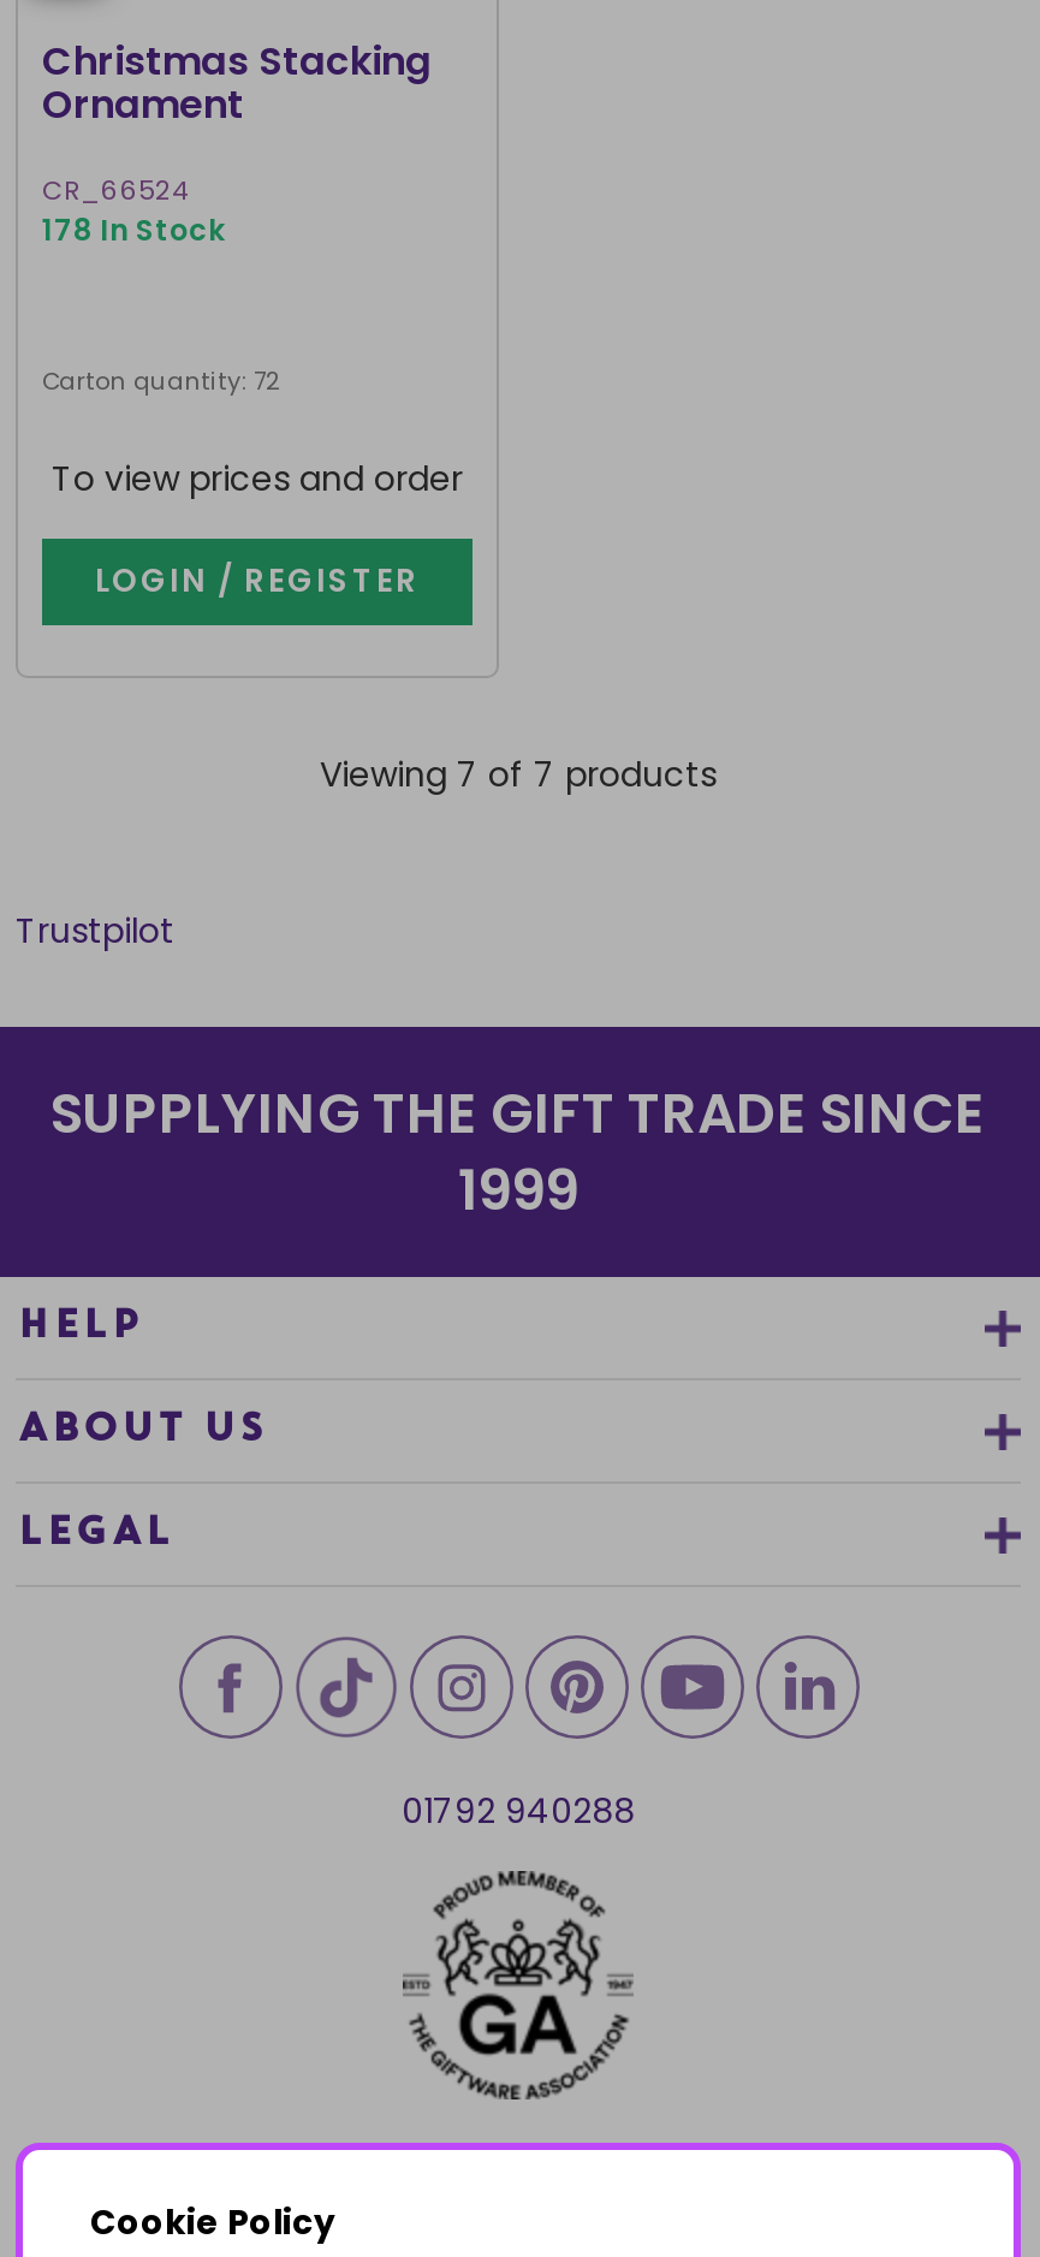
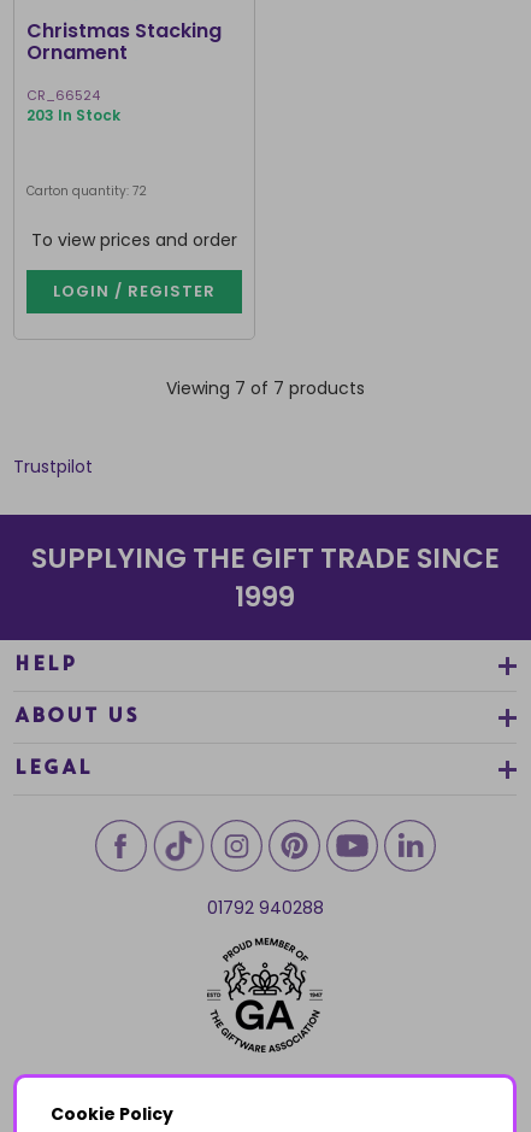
- 178 In Stock
+ 203 In Stock
